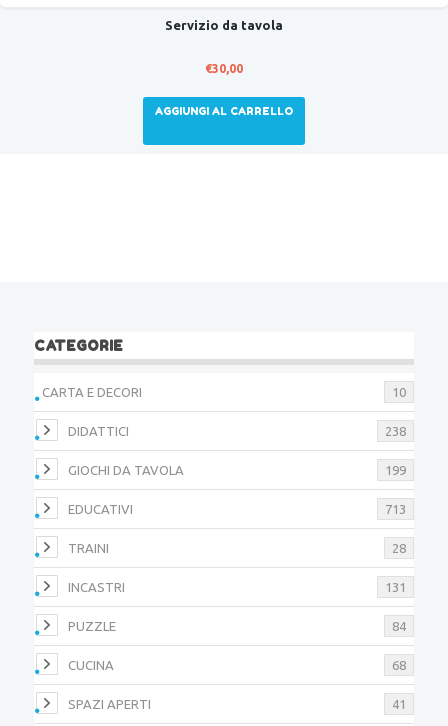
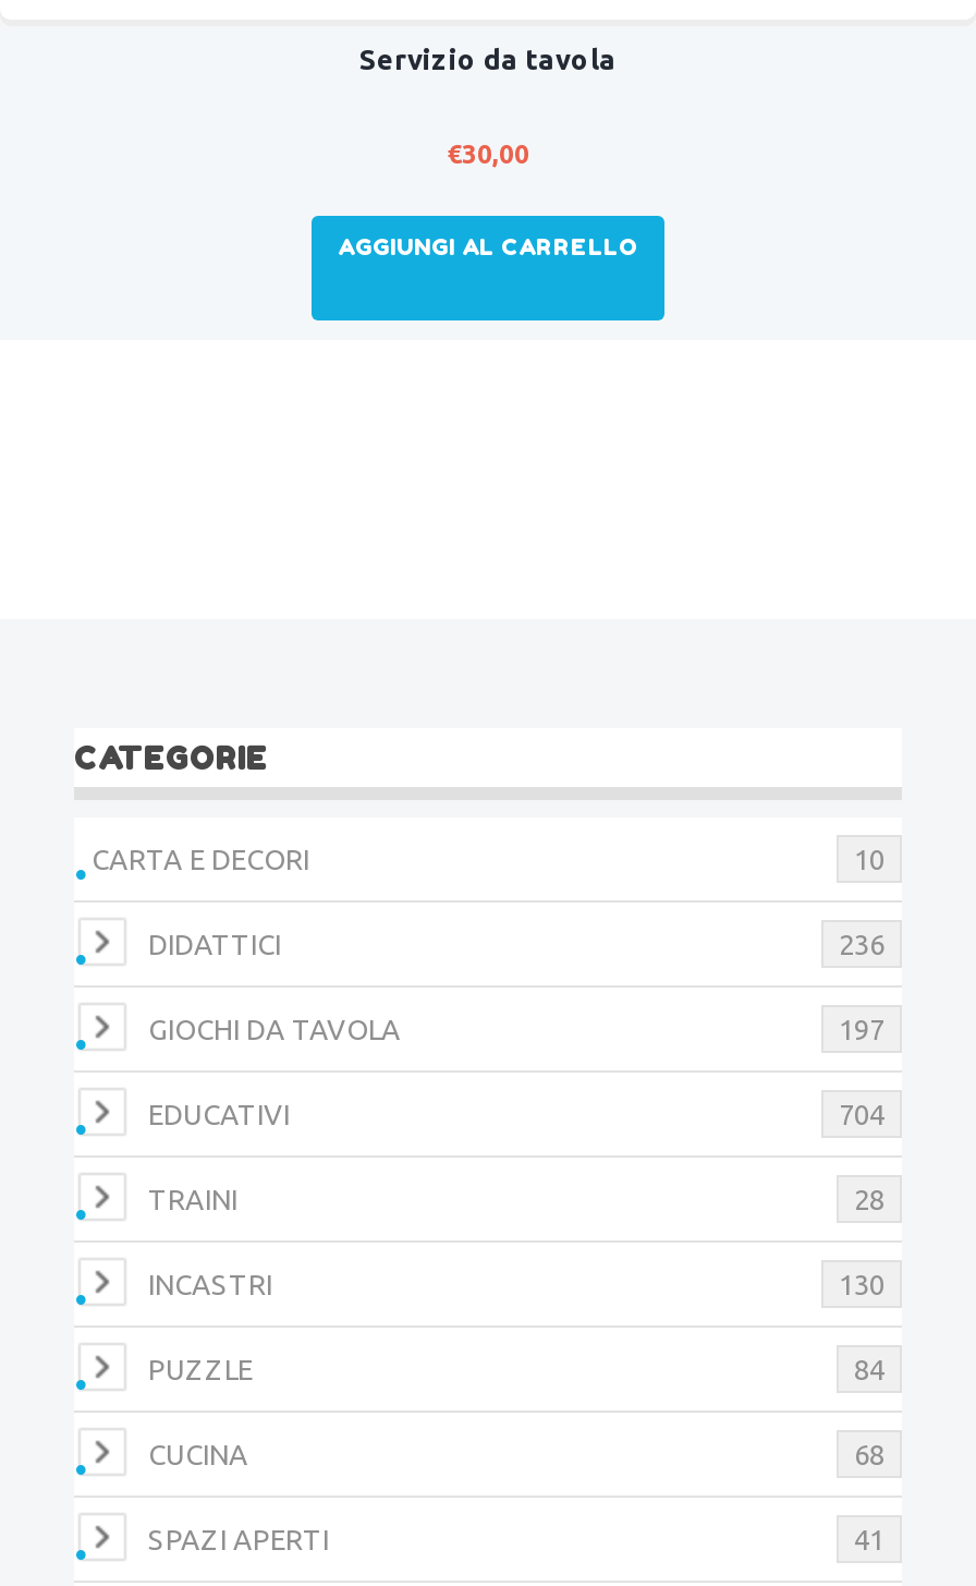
- 238
+ 236

- 199
+ 197

- 713
+ 704

- 131
+ 130
